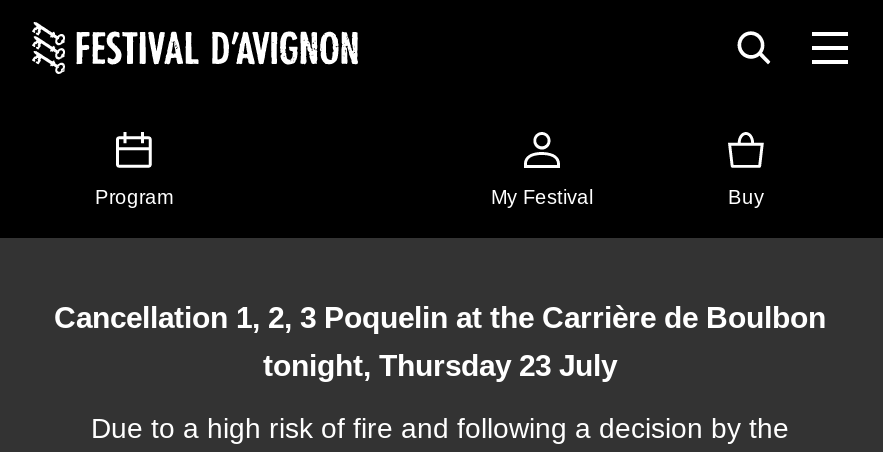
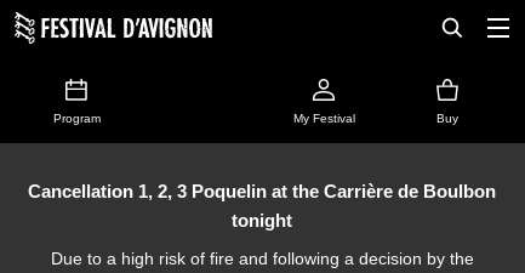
- tonight, Thursday 23 July
+ tonight
